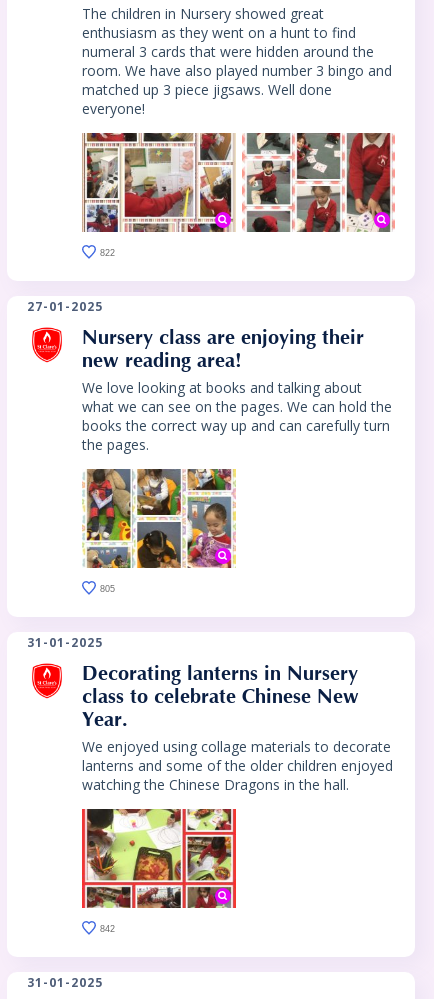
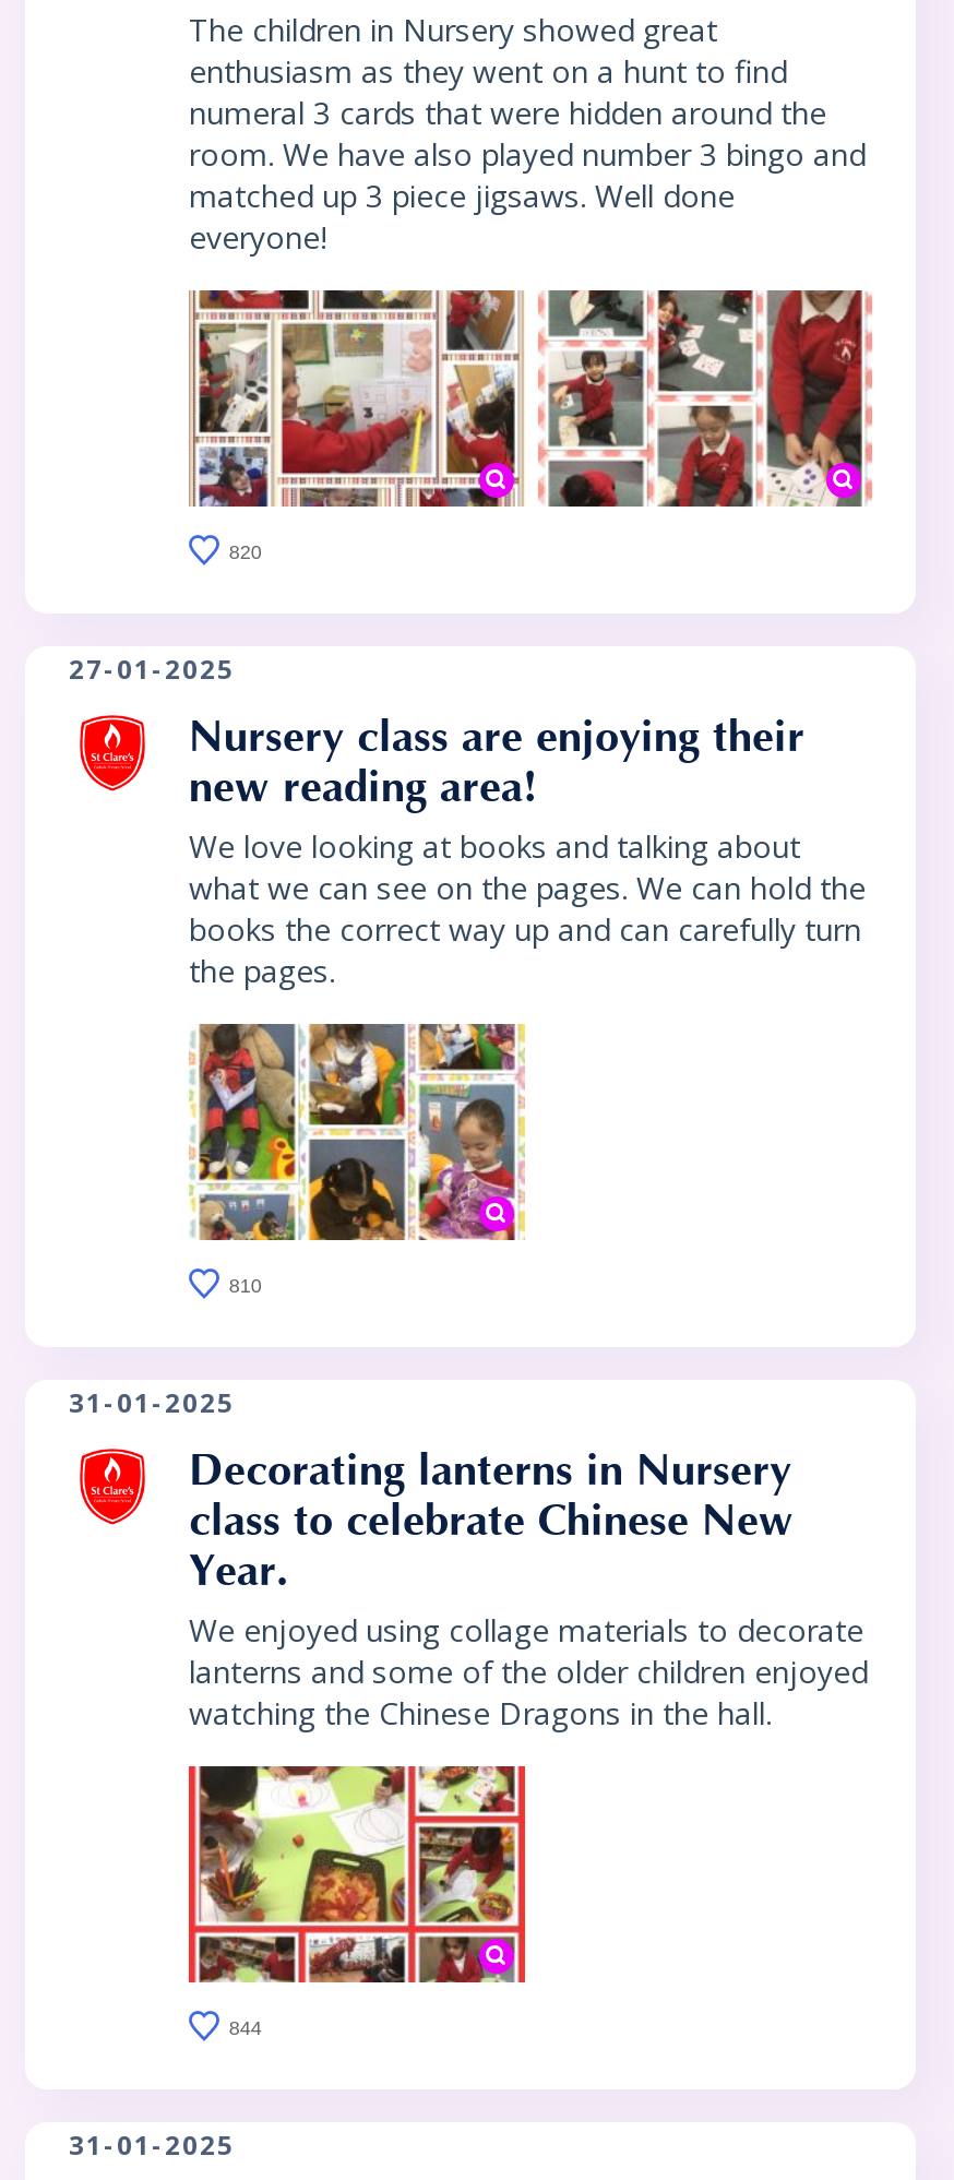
- 822
+ 820

- 805
+ 810

- 842
+ 844
